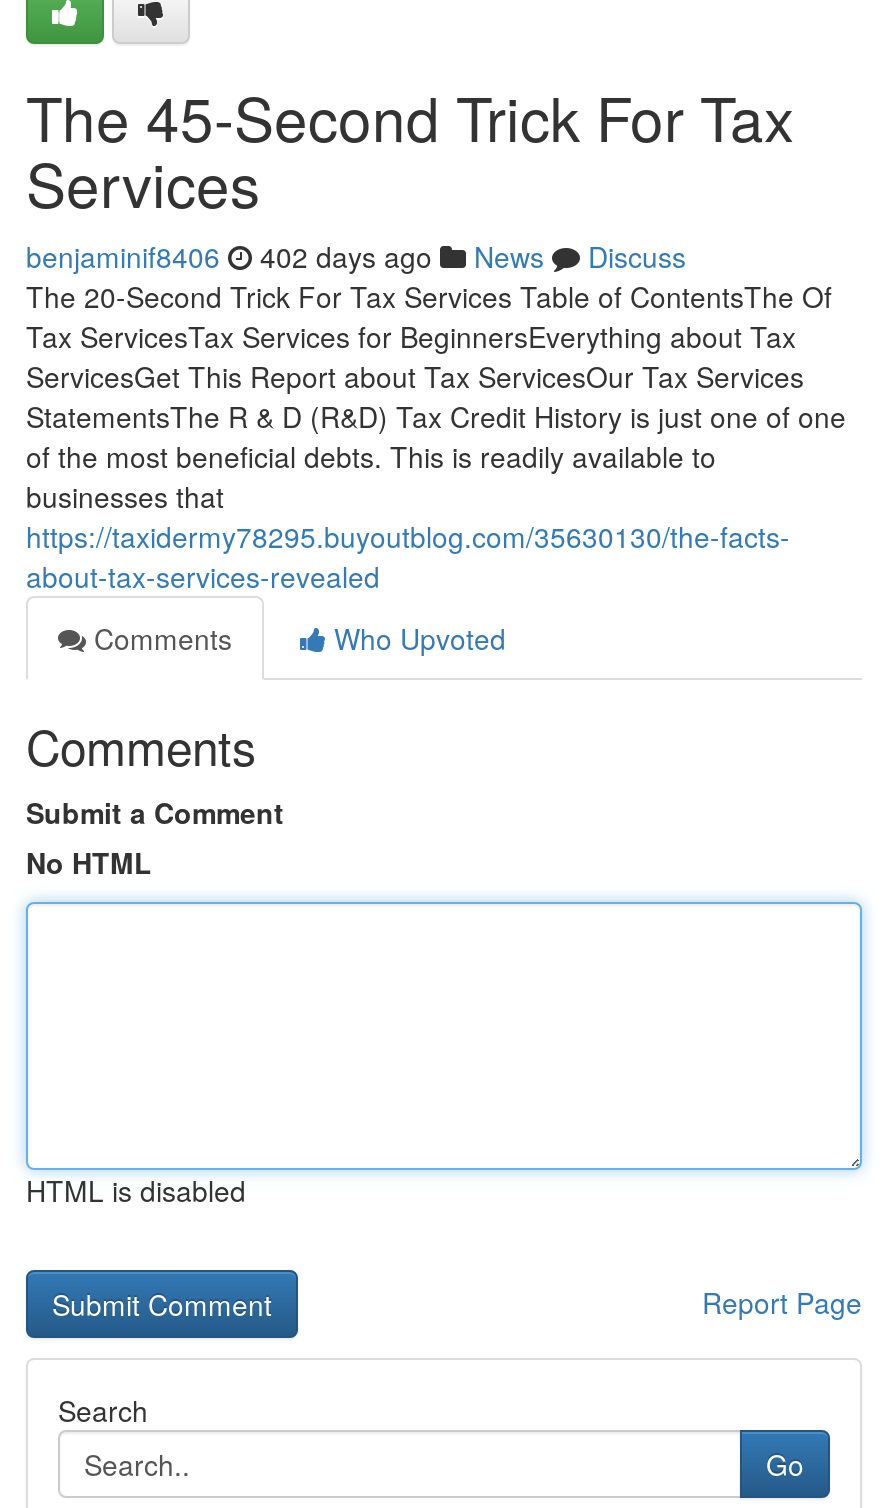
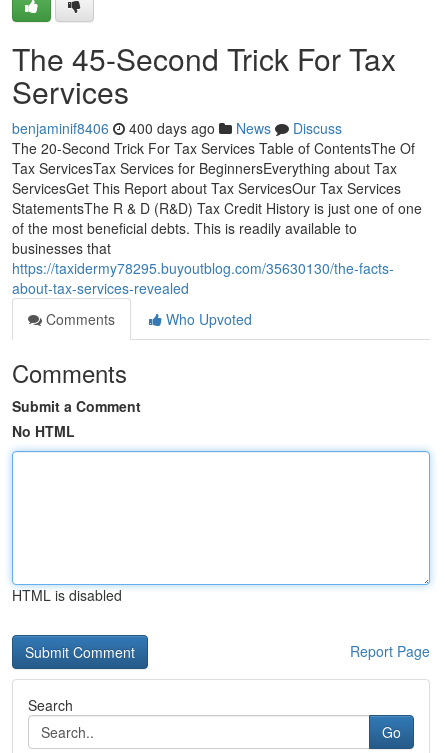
- benjaminif8406 402 days ago News Discuss
+ benjaminif8406 400 days ago News Discuss
